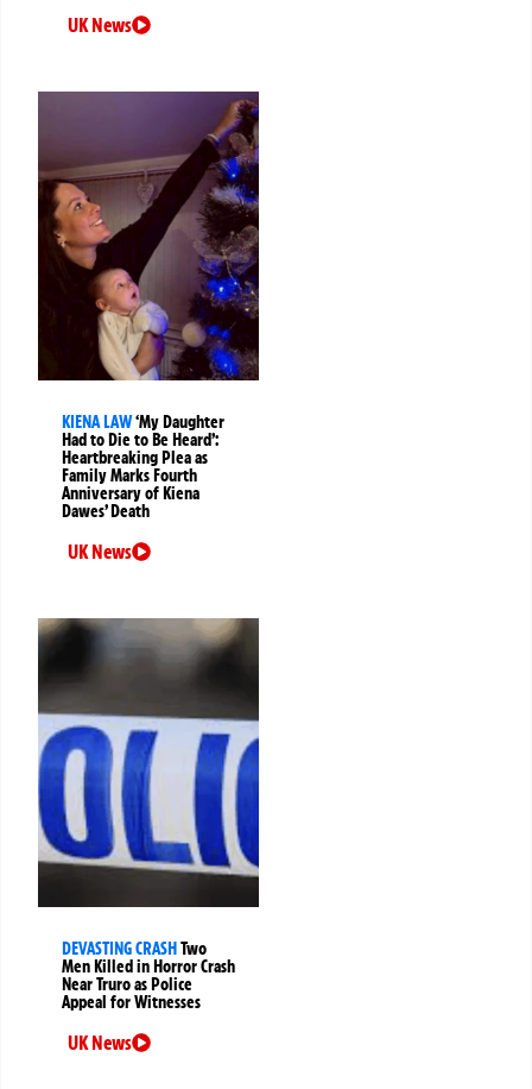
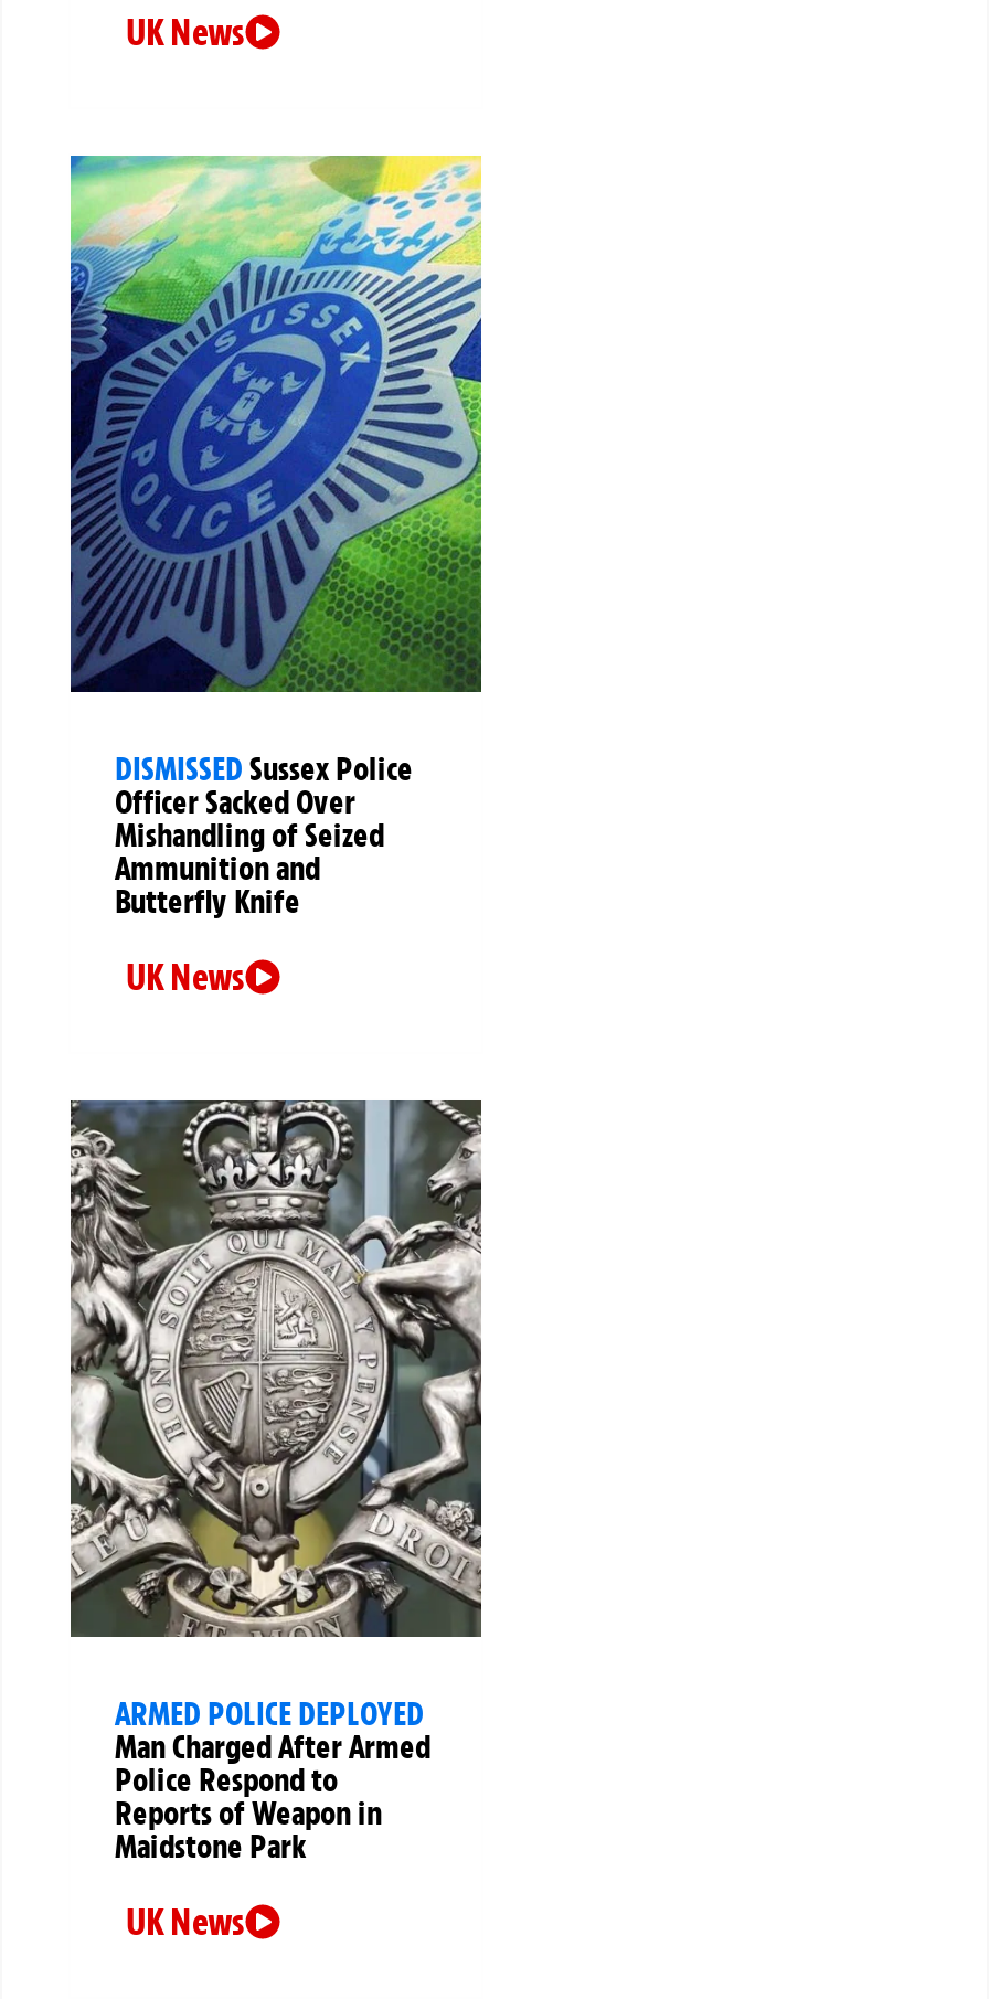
- [image]
- KIENA LAW ‘My Daughter
- Had to Die to Be Heard’:
- Heartbreaking Plea as
- Family Marks Fourth
- Anniversary of Kiena
- Dawes’ Death
+ [image]
+ DISMISSED Sussex Police
+ Officer Sacked Over
+ Mishandling of Seized
+ Ammunition and
+ Butterfly Knife

- [image]
- DEVASTING CRASH Two
- Men Killed in Horror Crash
- Near Truro as Police
- Appeal for Witnesses
+ [image]
+ ARMED POLICE DEPLOYED
+ Man Charged After Armed
+ Police Respond to
+ Reports of Weapon in
+ Maidstone Park
